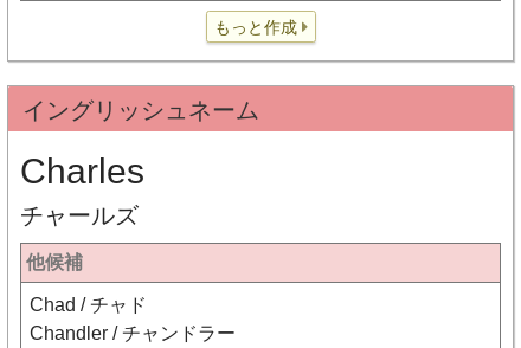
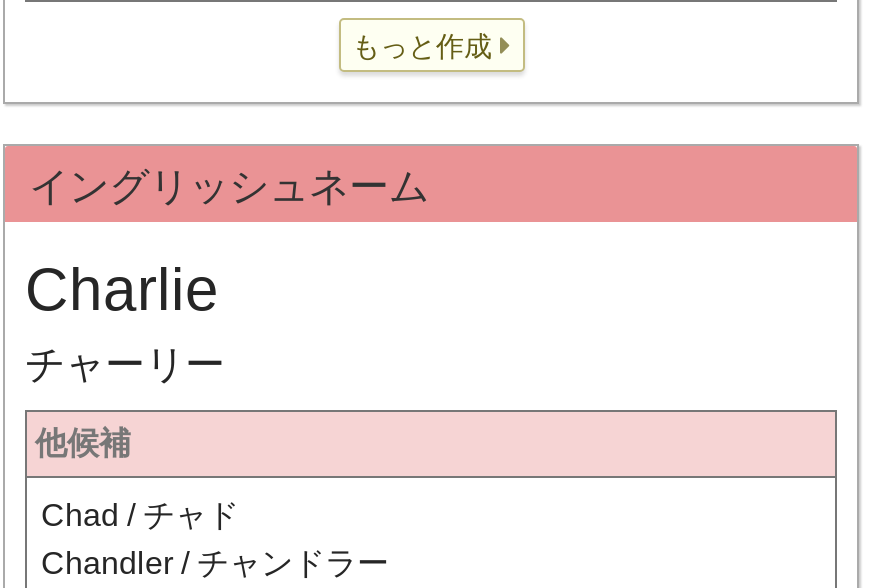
- Charles
- チャールズ
+ Charlie
+ チャーリー
